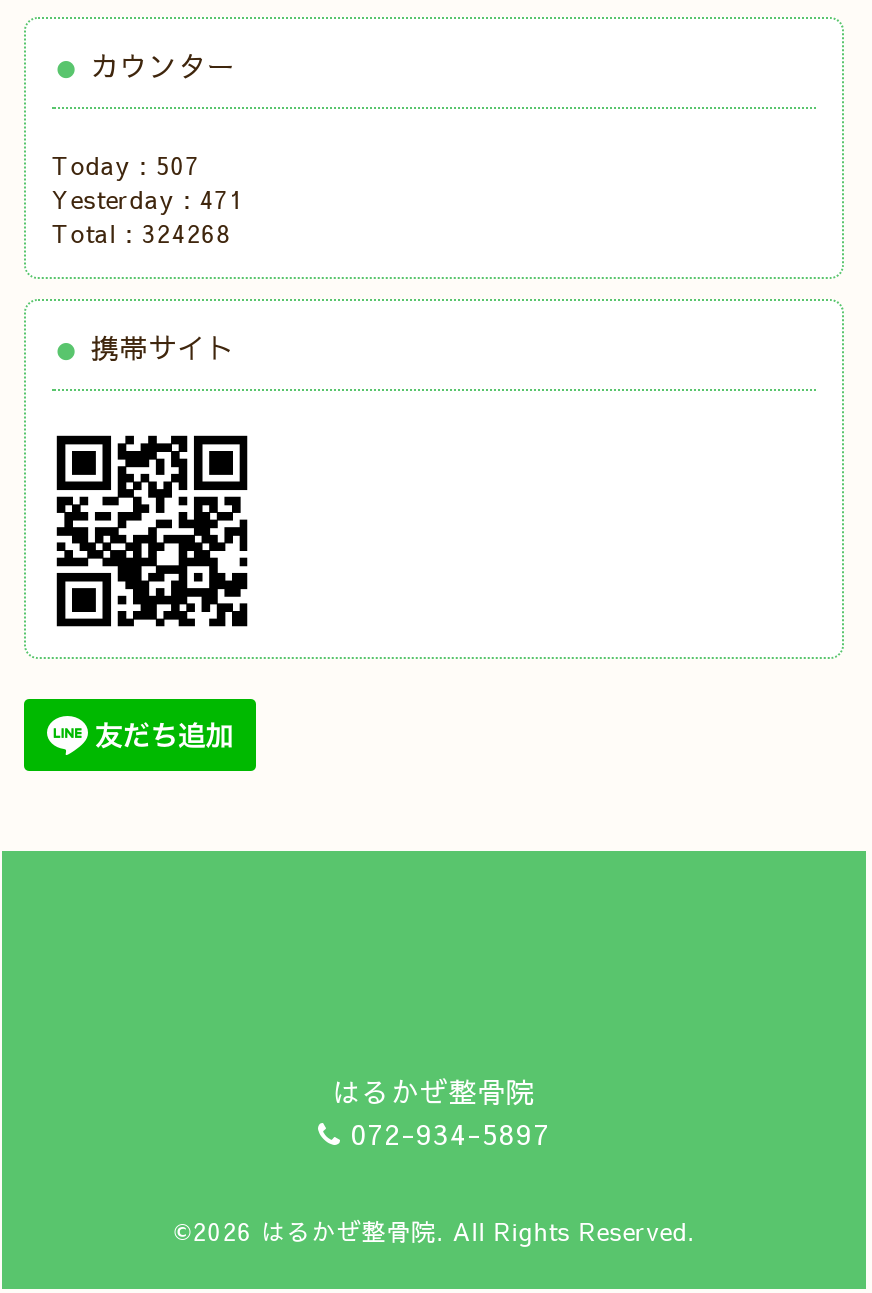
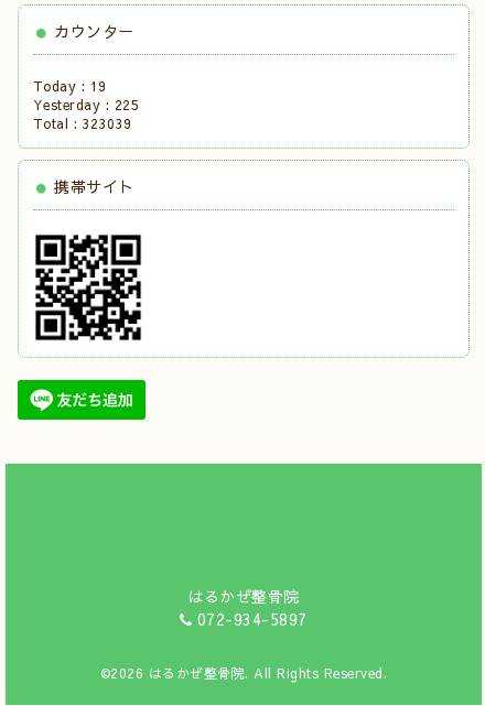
- Today : 507
+ Today : 19

- Yesterday : 471
+ Yesterday : 225

- Total : 324268
+ Total : 323039
